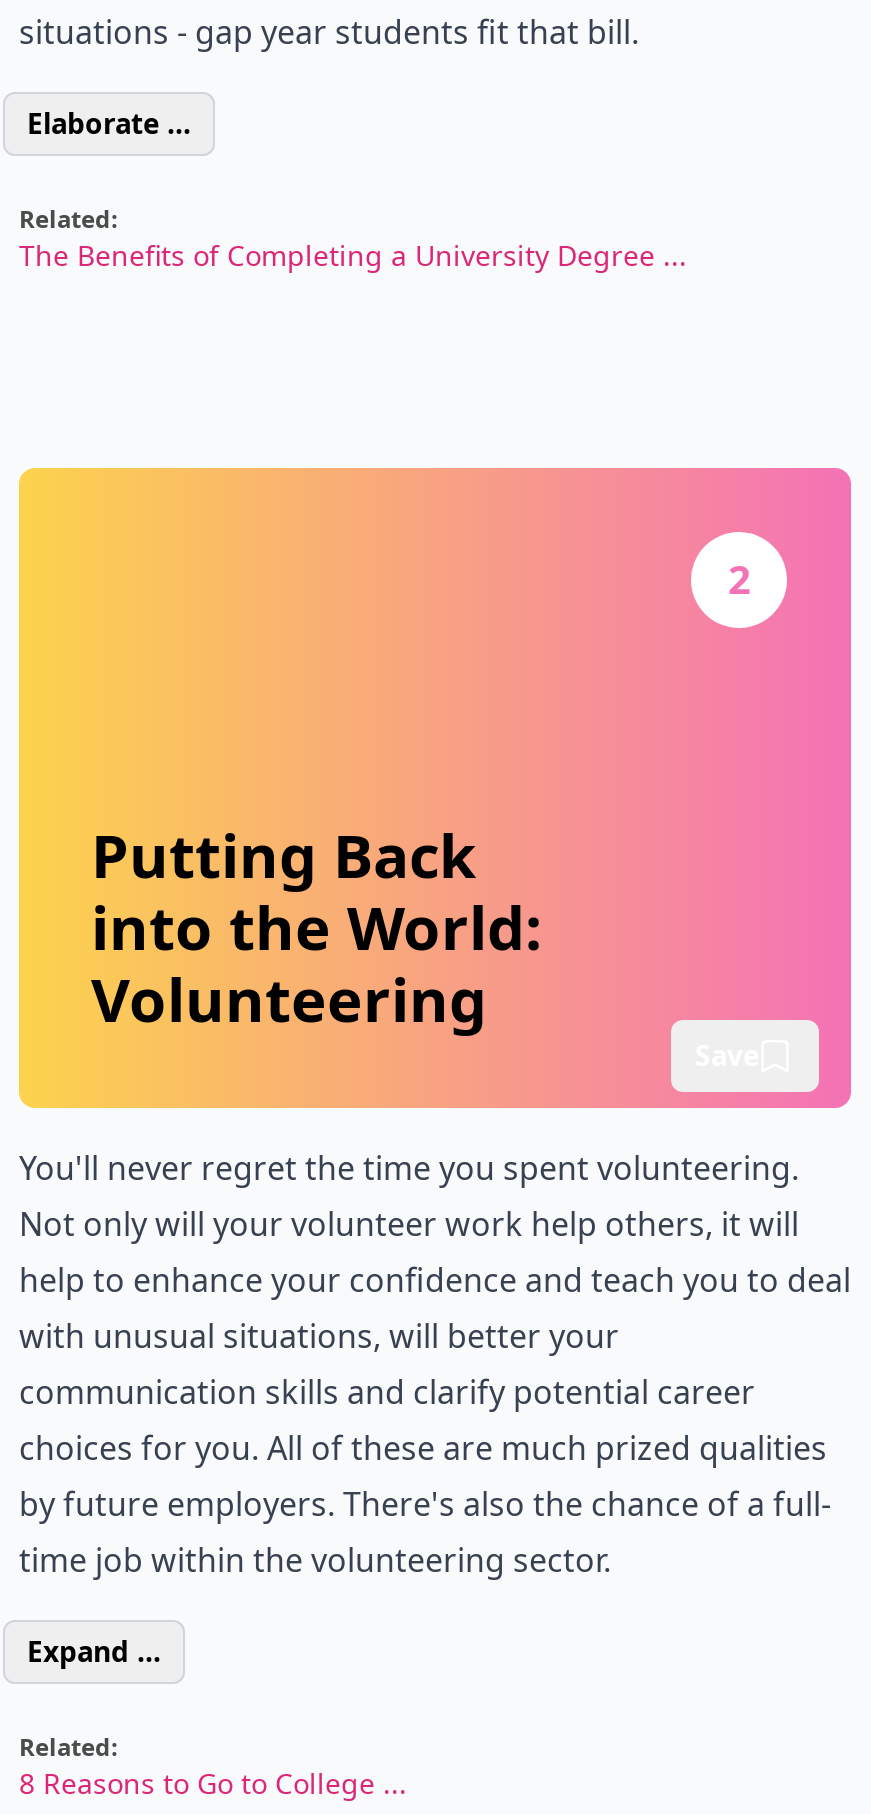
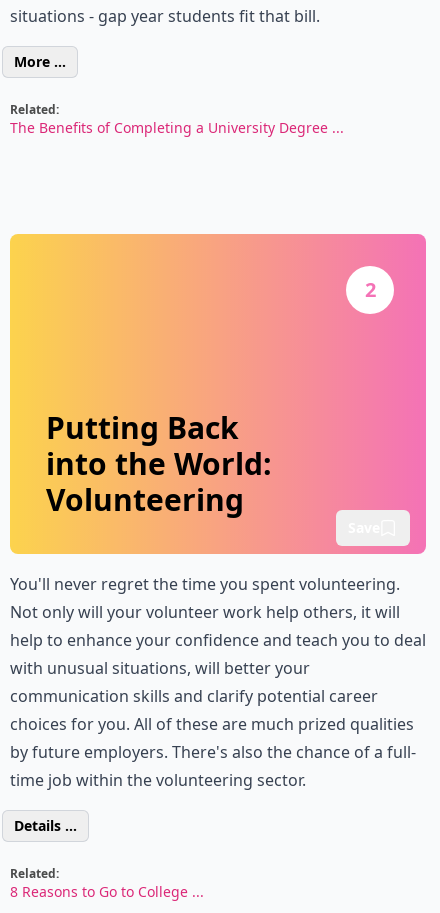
- Elaborate ...
+ More ...

- Expand ...
+ Details ...
